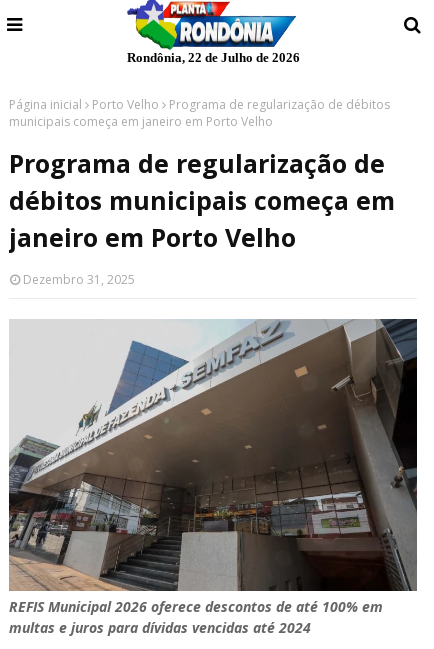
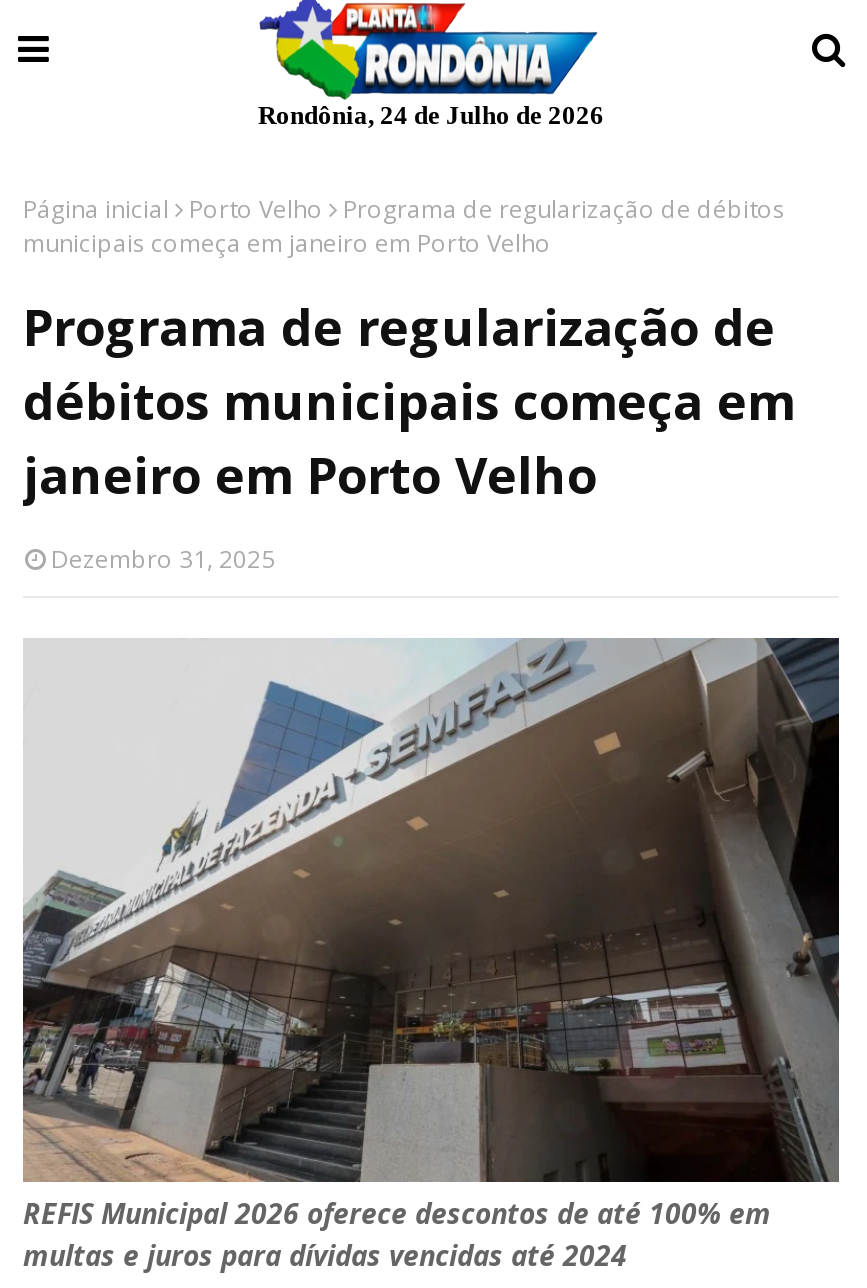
- Rondônia, 22 de Julho de 2026
+ Rondônia, 24 de Julho de 2026
